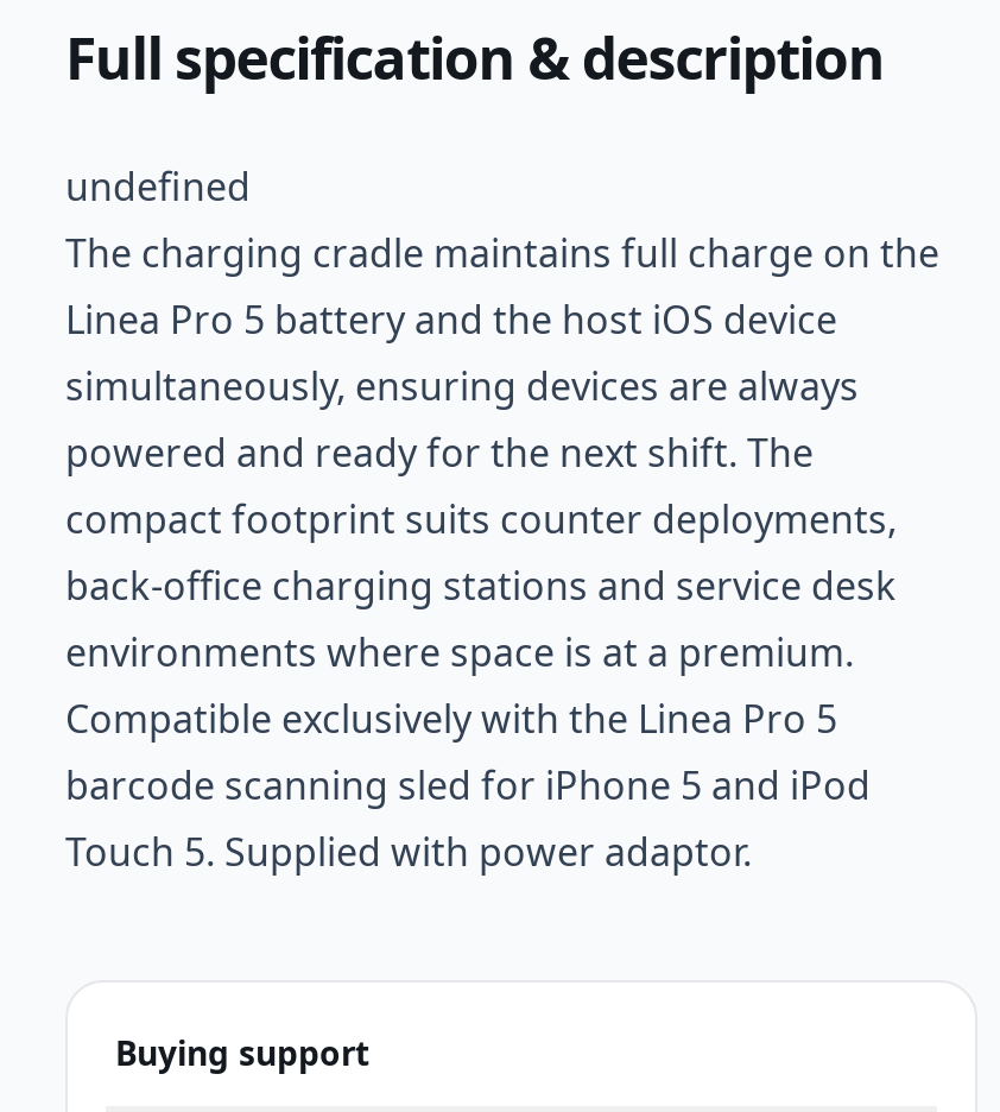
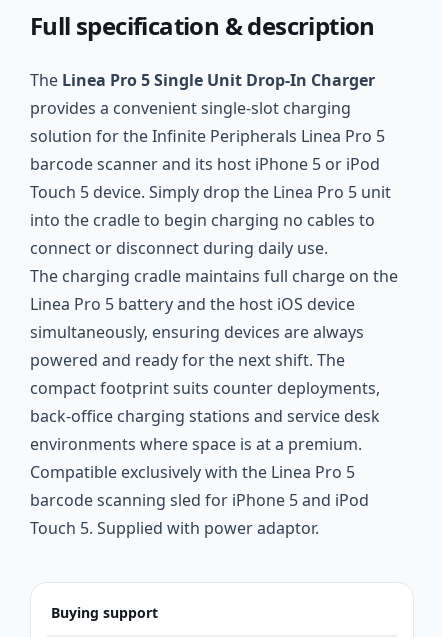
- undefined
+ The Linea Pro 5 Single Unit Drop-In Charger
+ provides a convenient single-slot charging
+ solution for the Infinite Peripherals Linea Pro 5
+ barcode scanner and its host iPhone 5 or iPod
+ Touch 5 device. Simply drop the Linea Pro 5 unit
+ into the cradle to begin charging no cables to
+ connect or disconnect during daily use.
